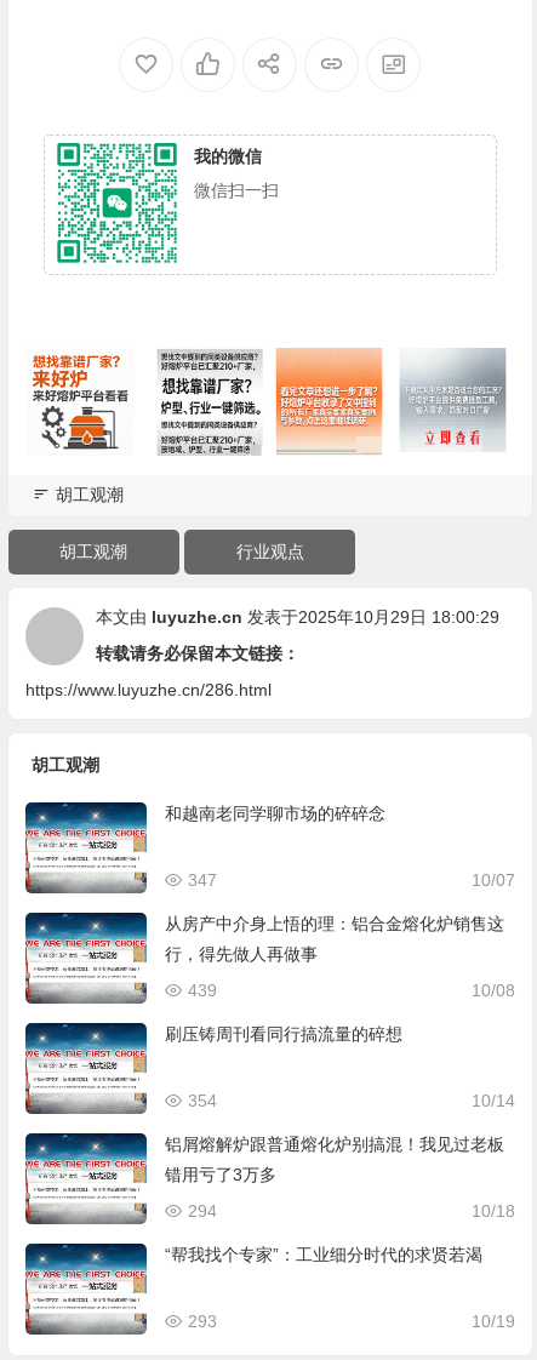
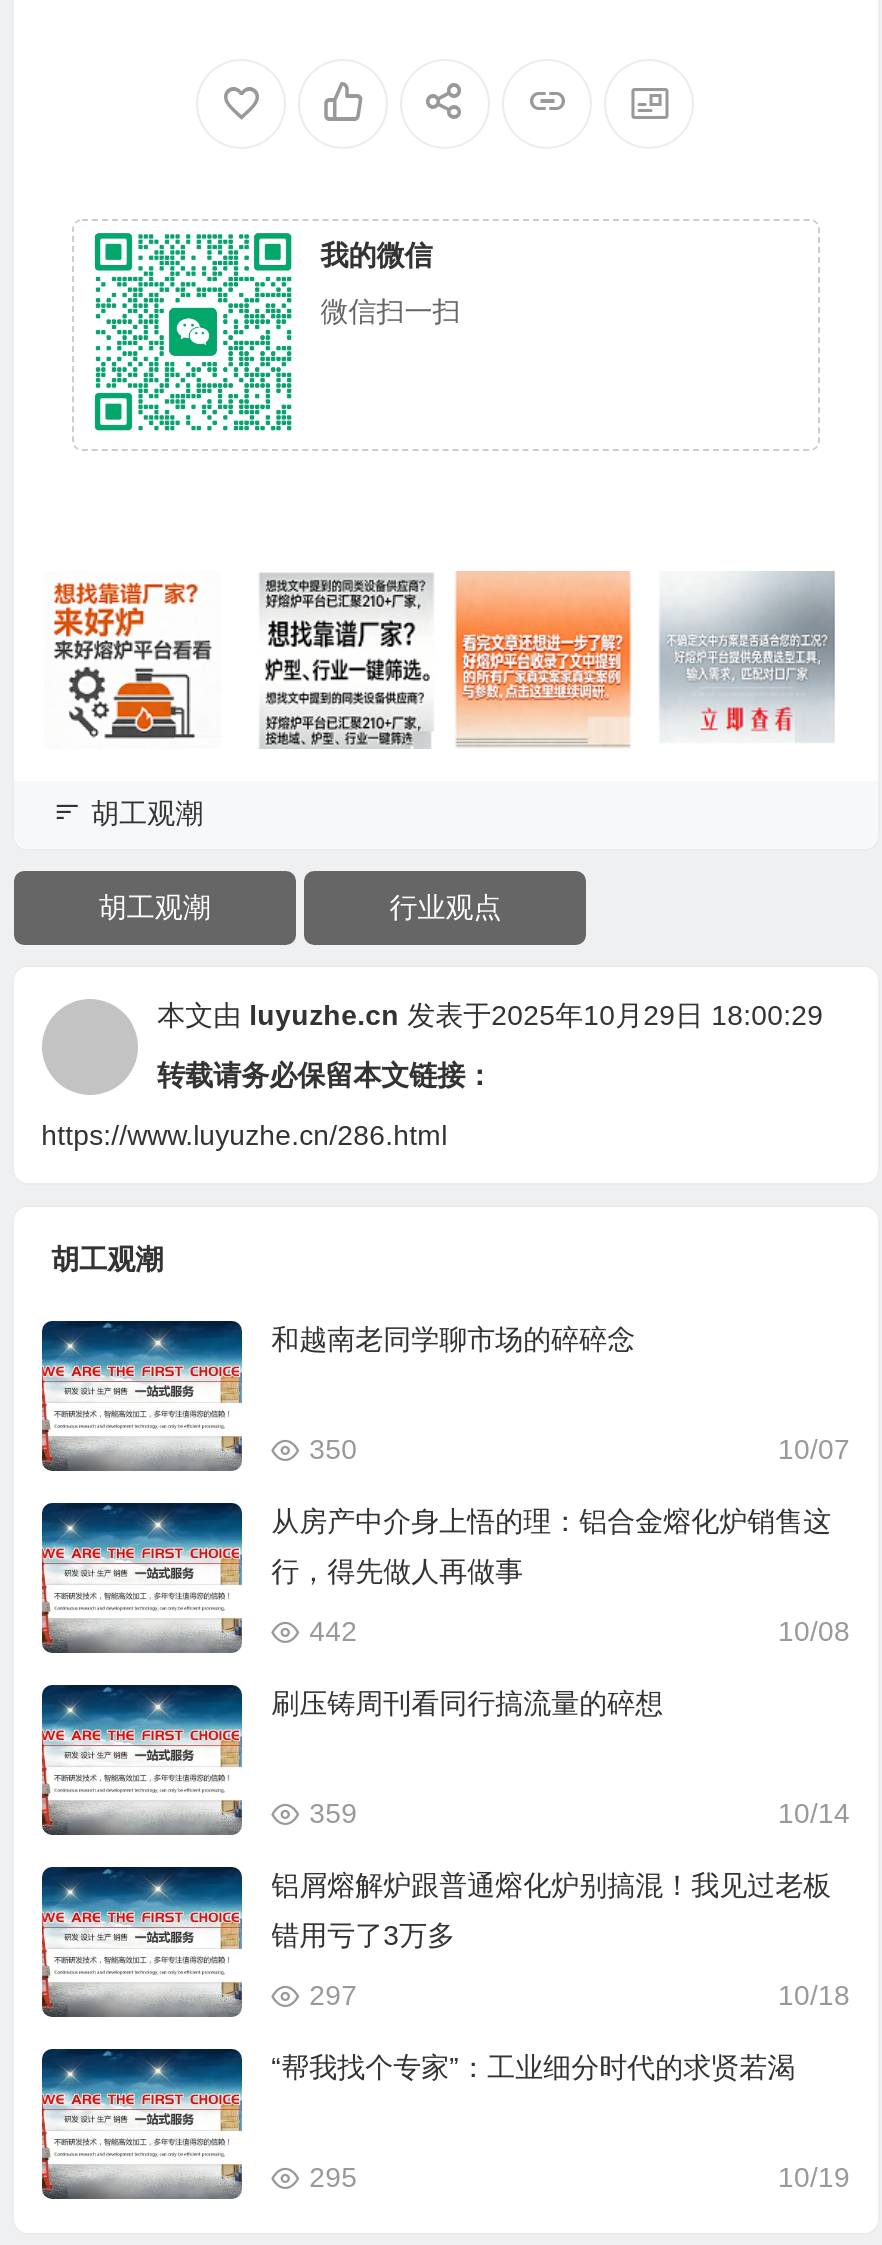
- 347
+ 350

- 439
+ 442

- 354
+ 359

- 294
+ 297

- 293
+ 295
